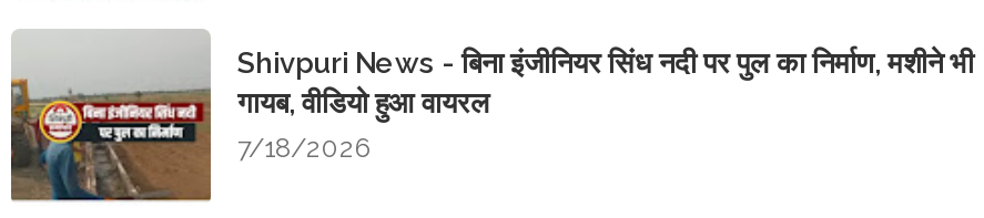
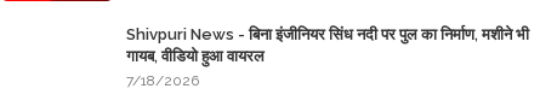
- [image]
